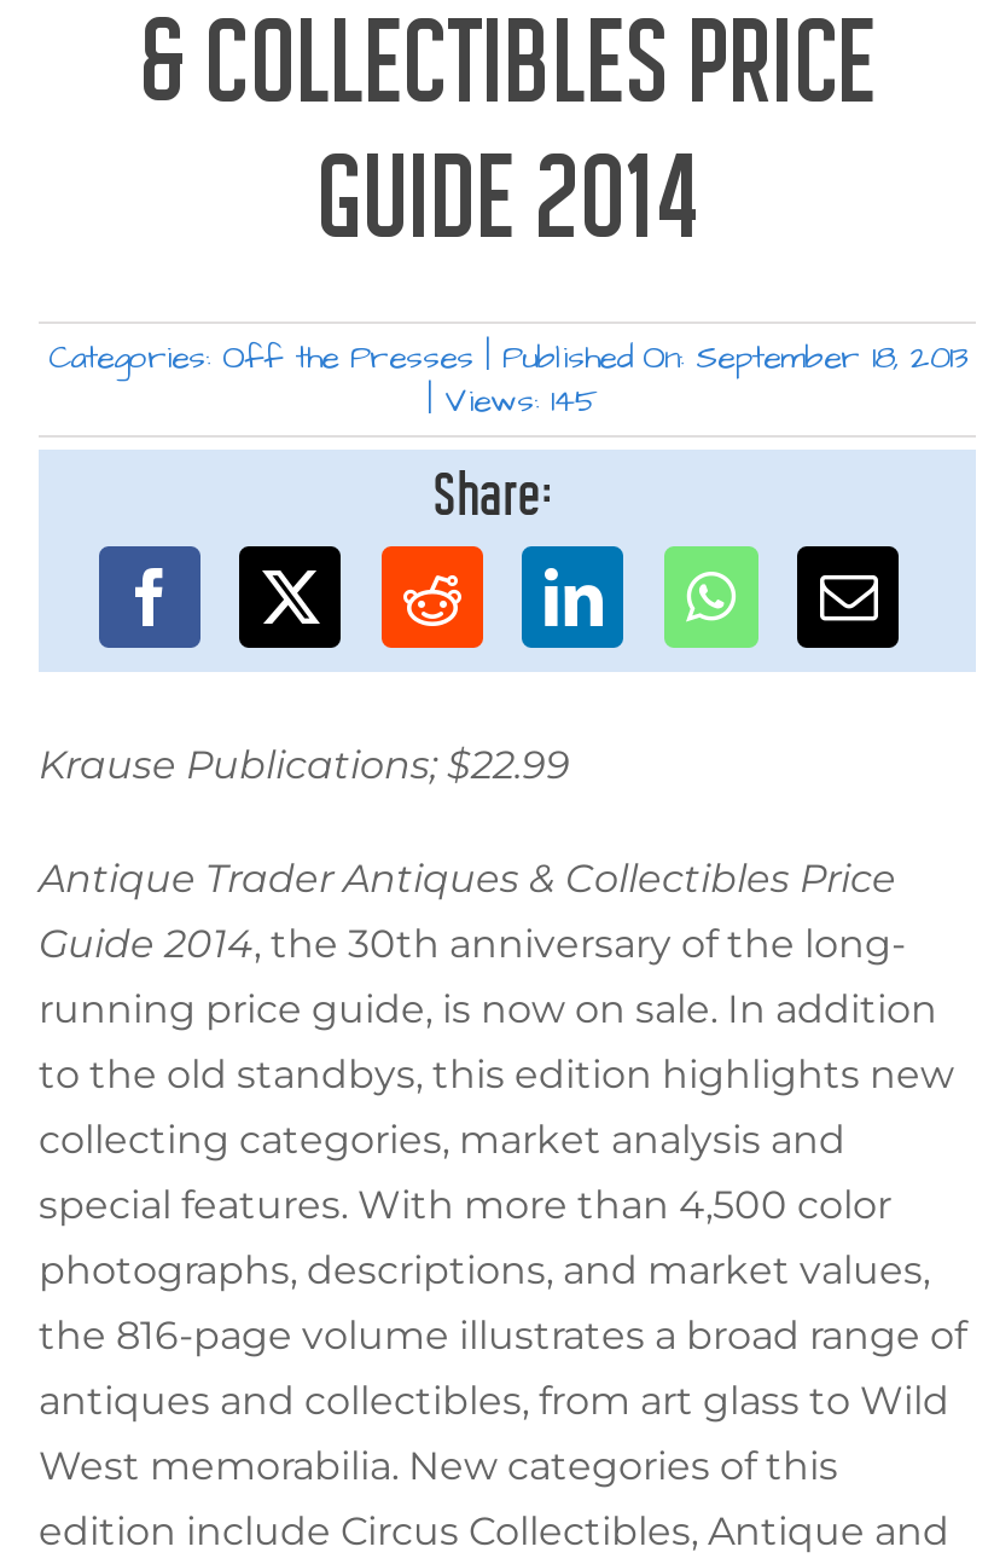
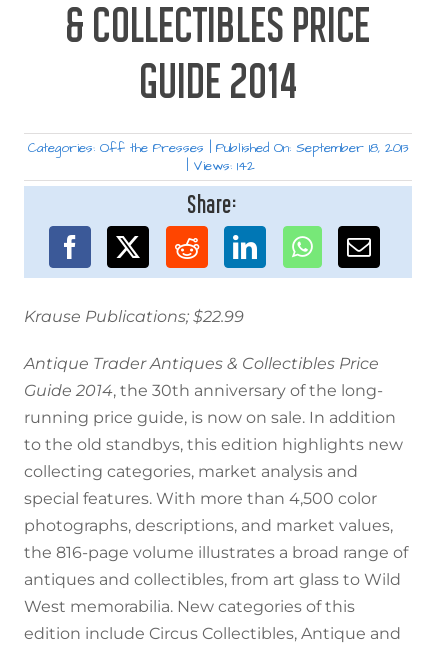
- Views: 145
+ Views: 142
